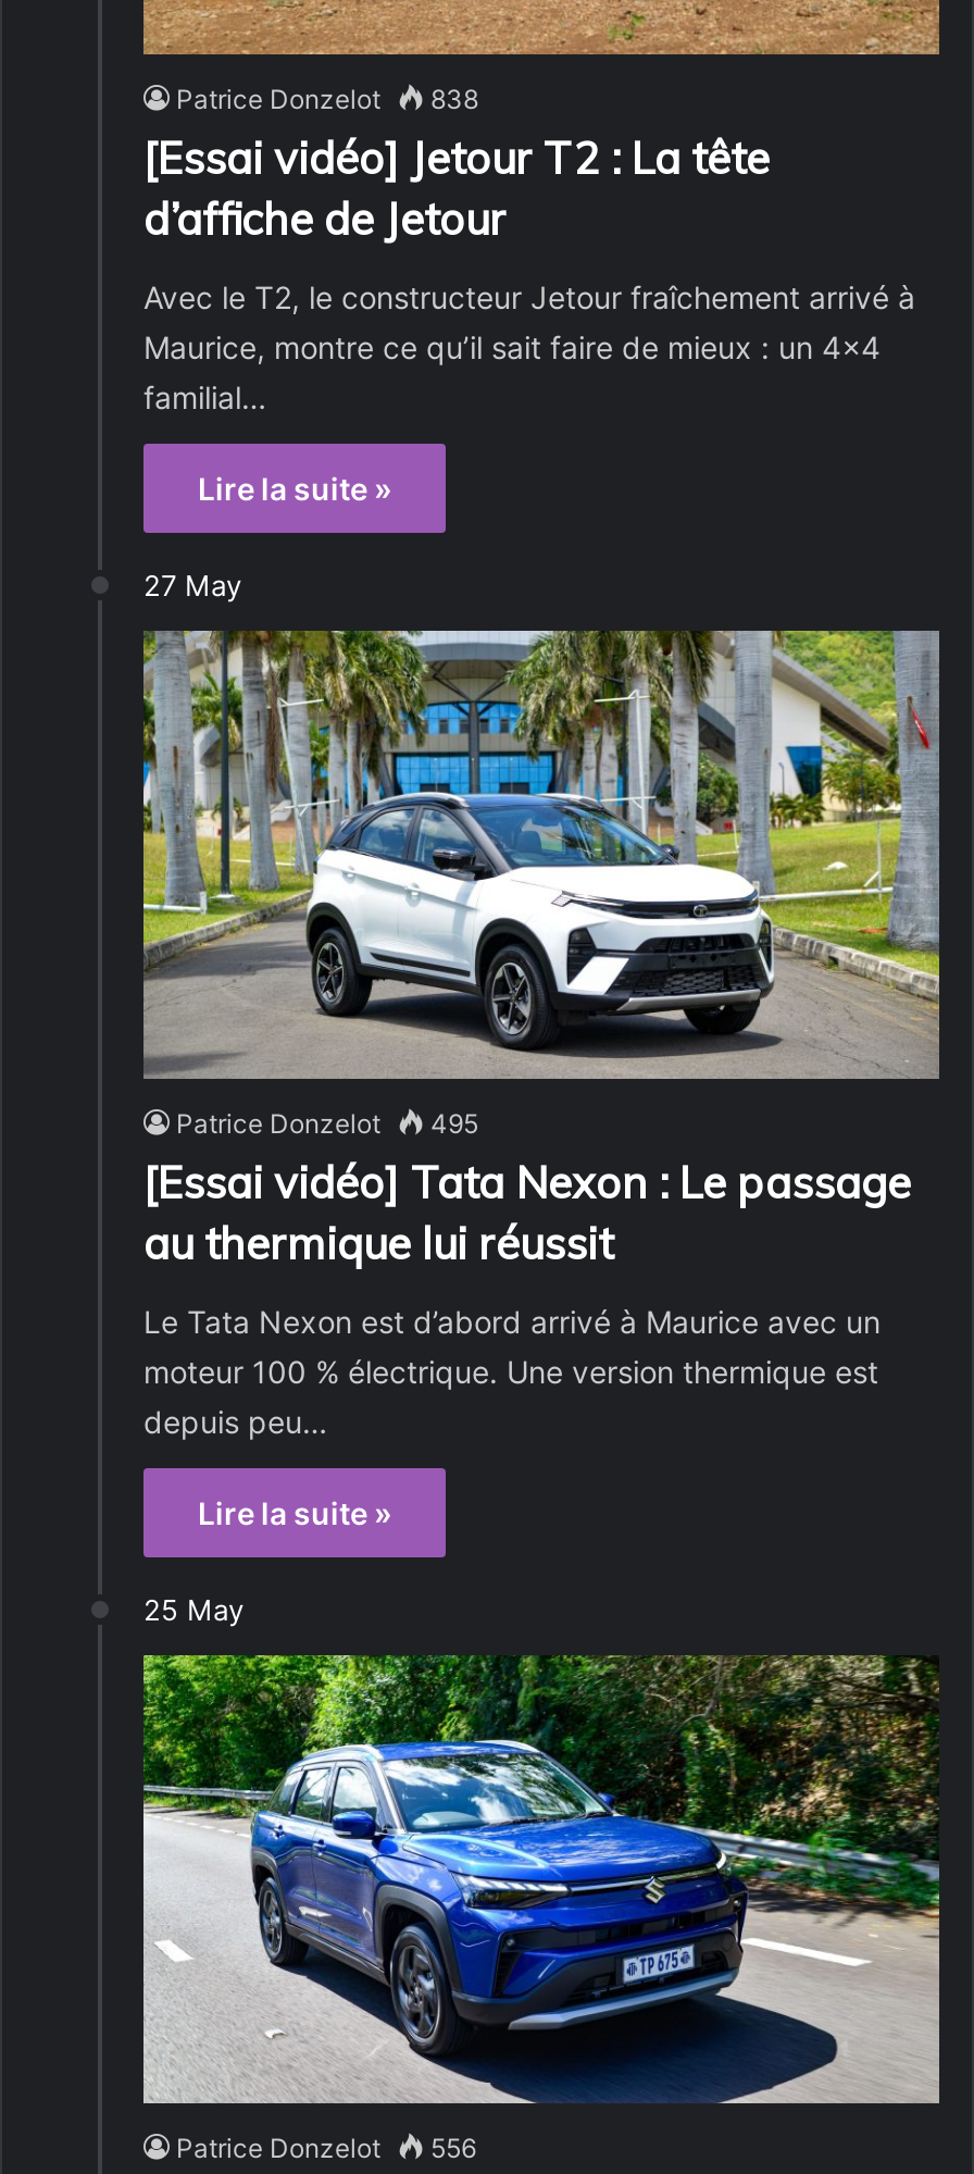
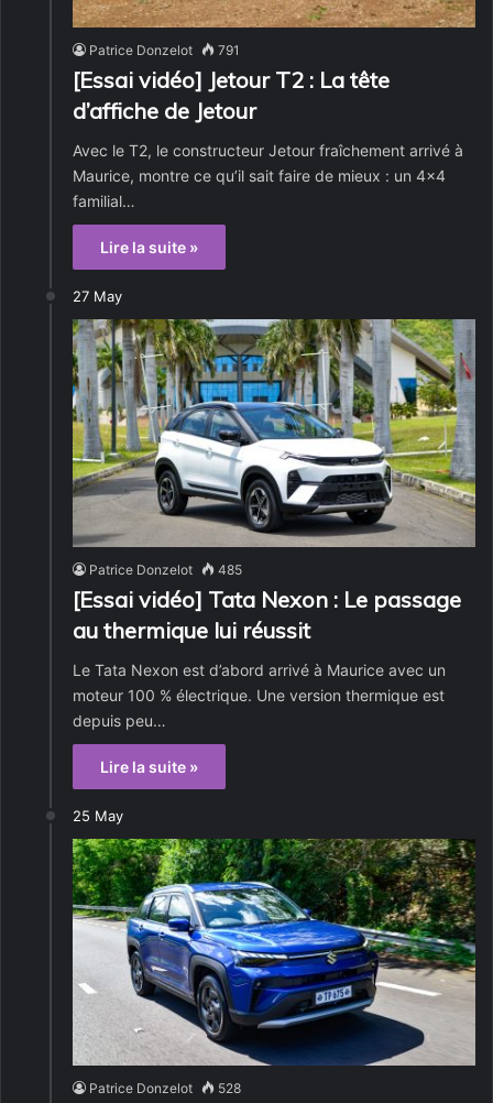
- Patrice Donzelot 838
+ Patrice Donzelot 791

- Patrice Donzelot 495
+ Patrice Donzelot 485

- Patrice Donzelot 556
+ Patrice Donzelot 528
